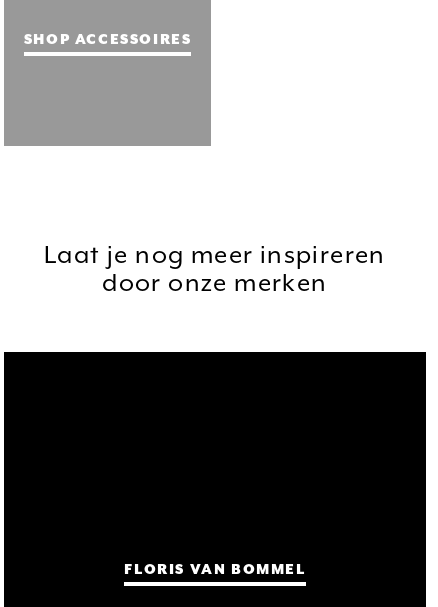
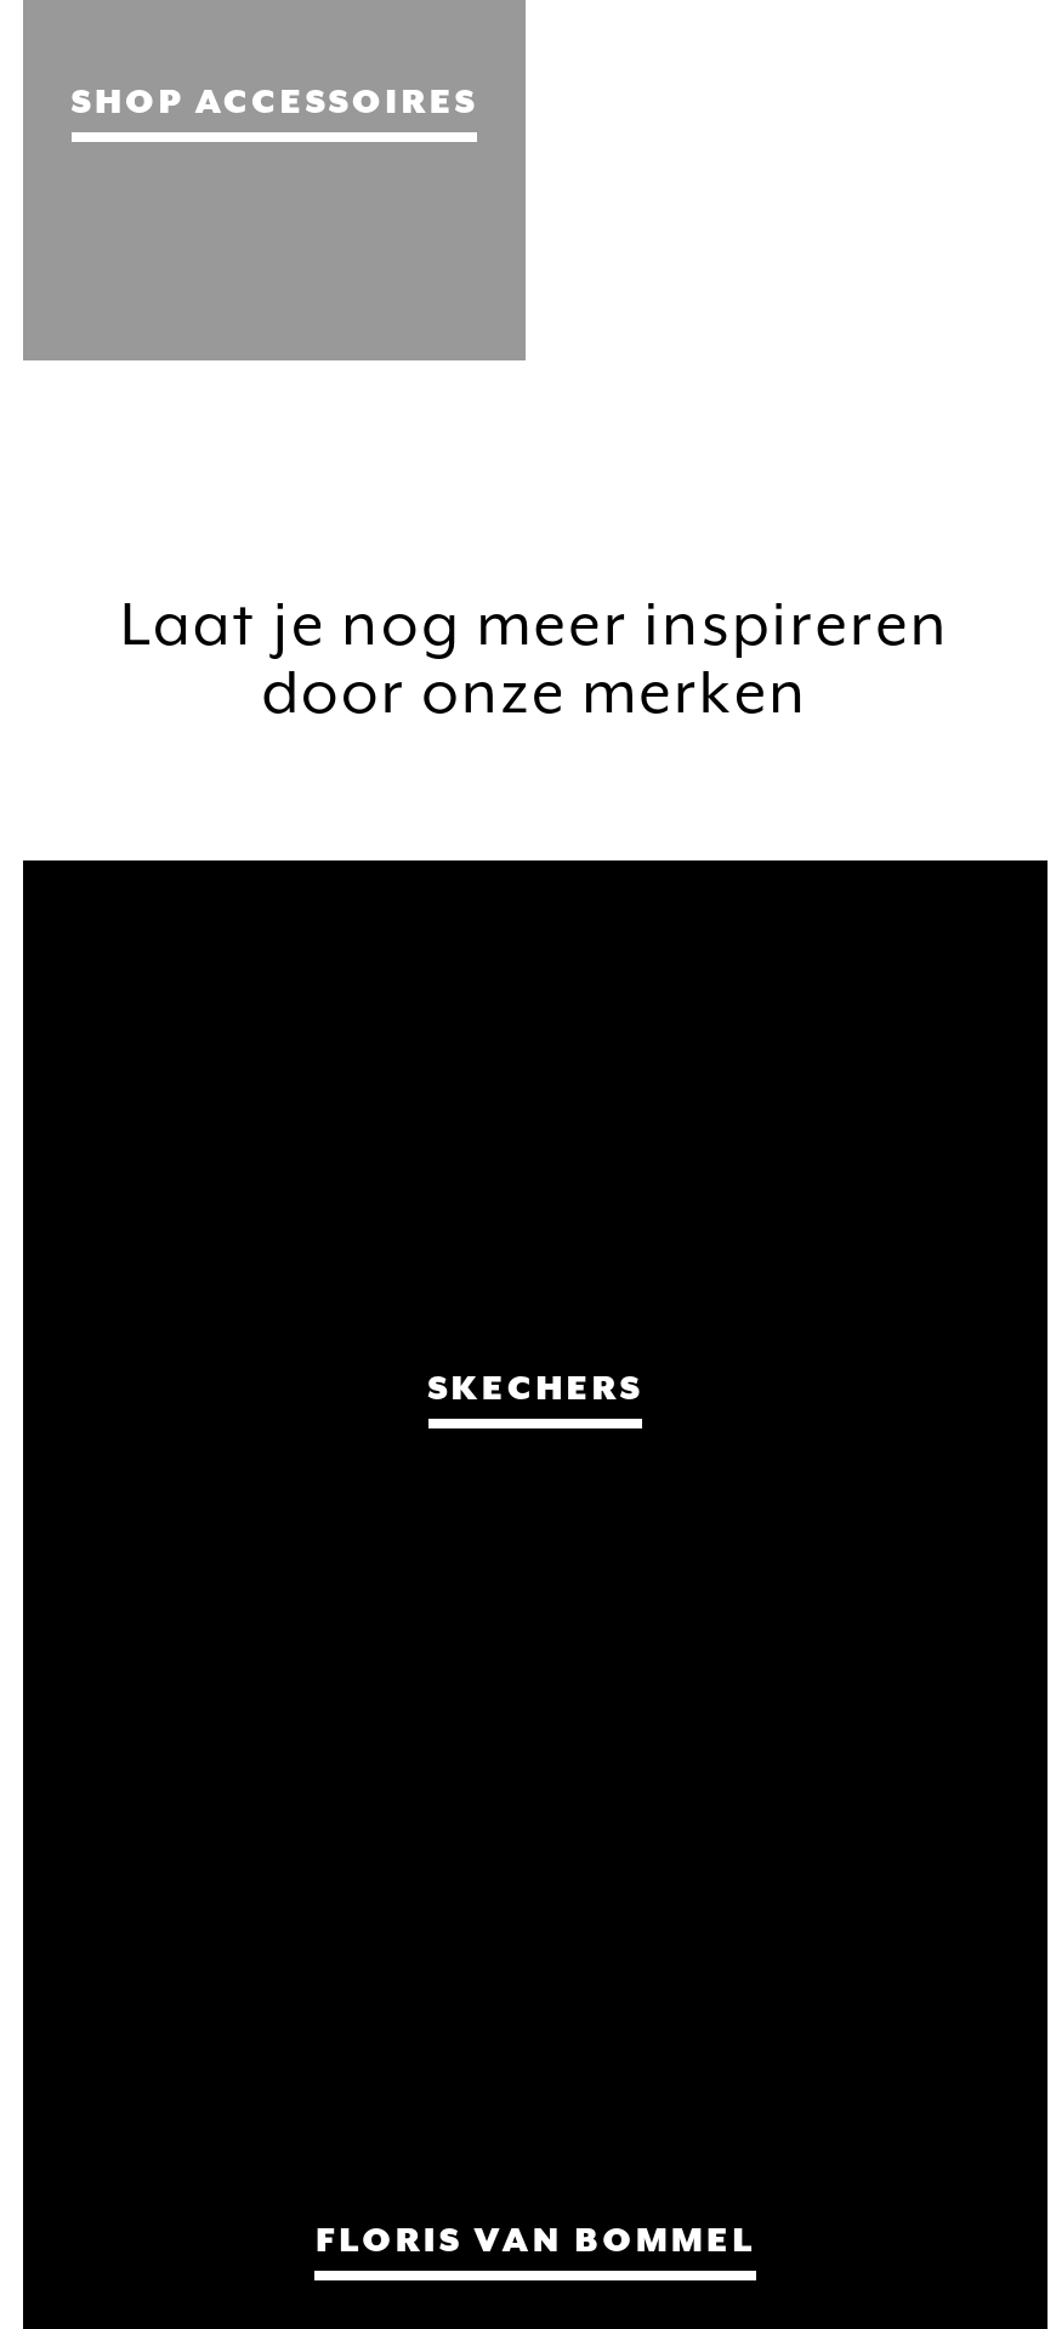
+ SKECHERS
